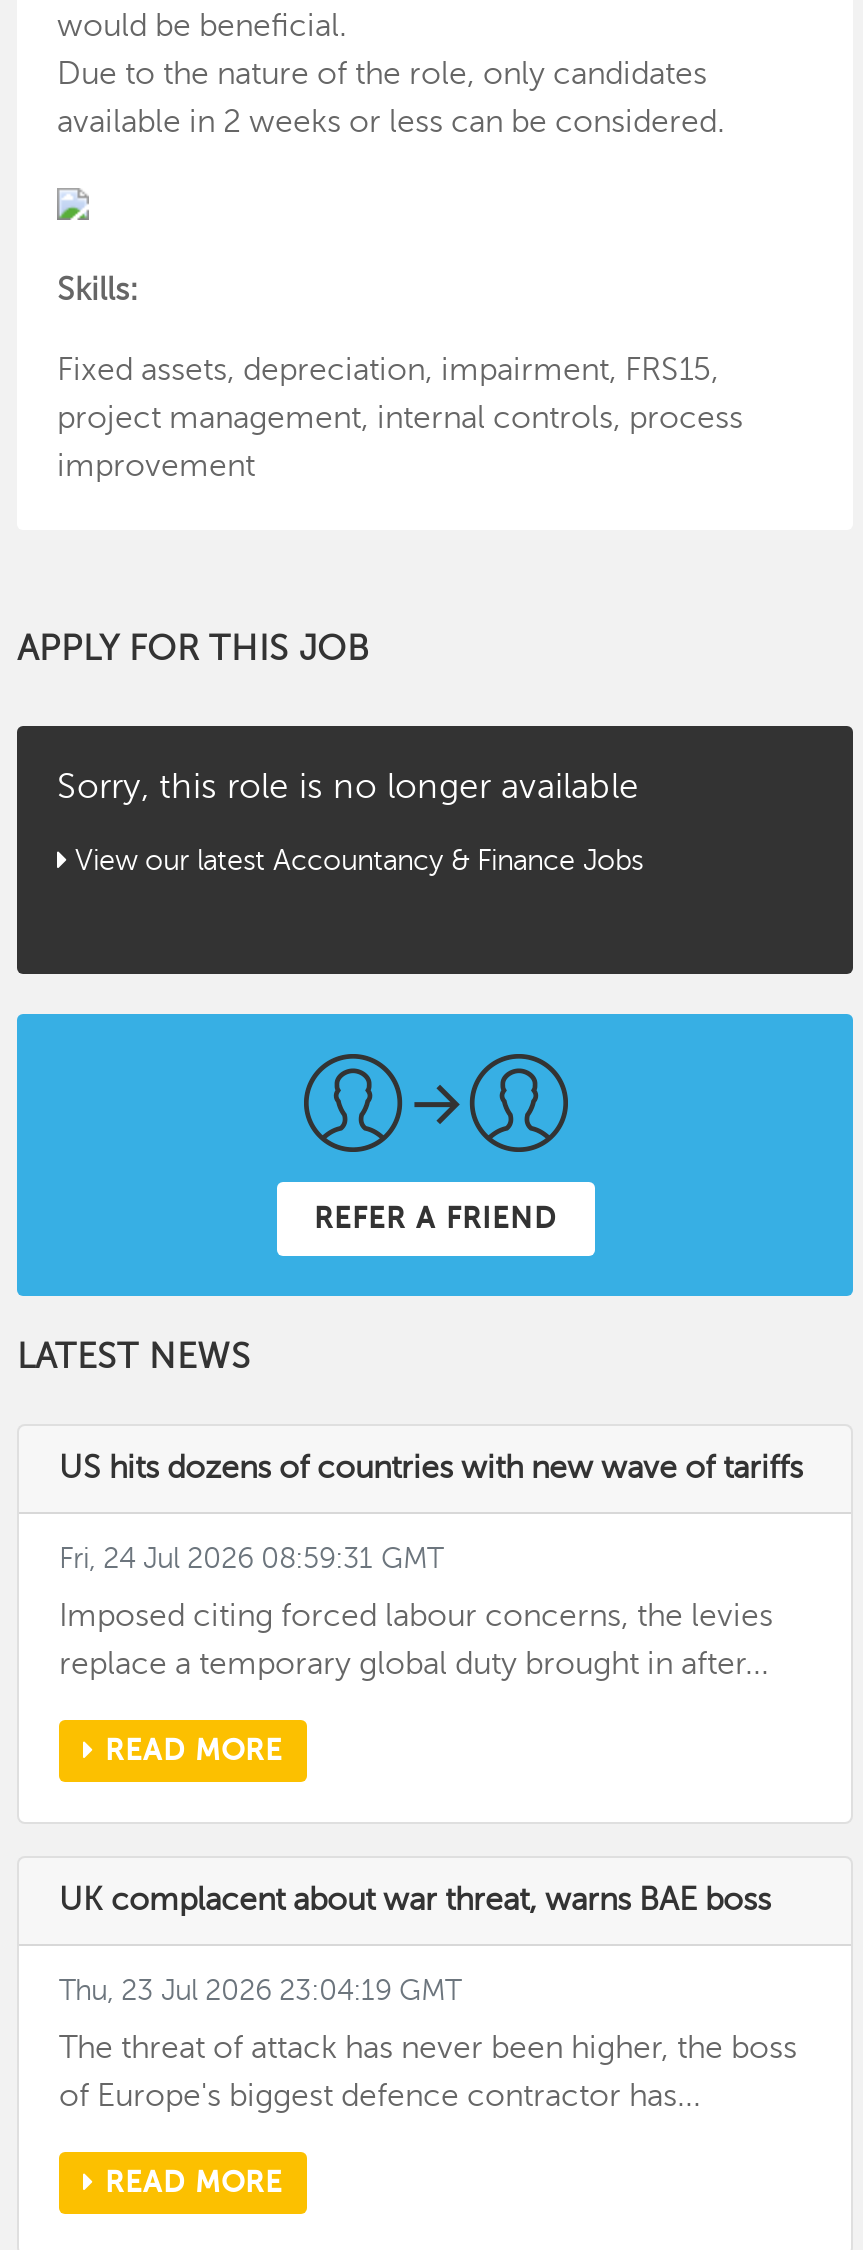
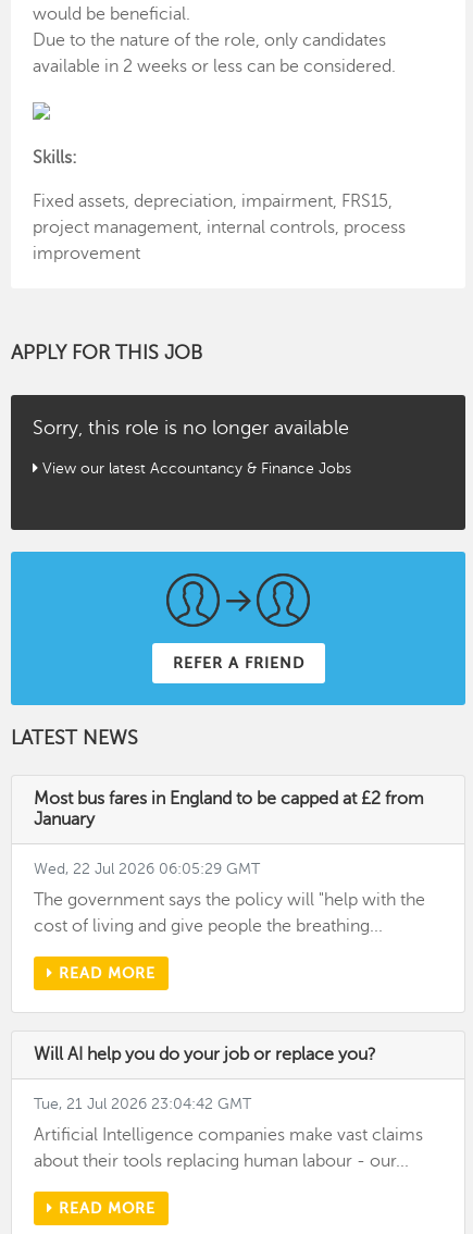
- US hits dozens of countries with new wave of tariffs
+ Most bus fares in England to be capped at £2 from
+ January

- Fri, 24 Jul 2026 08:59:31 GMT
+ Wed, 22 Jul 2026 06:05:29 GMT

- Imposed citing forced labour concerns, the levies
- replace a temporary global duty brought in after...
+ The government says the policy will "help with the
+ cost of living and give people the breathing...

- UK complacent about war threat, warns BAE boss
+ Will AI help you do your job or replace you?

- Thu, 23 Jul 2026 23:04:19 GMT
+ Tue, 21 Jul 2026 23:04:42 GMT

- The threat of attack has never been higher, the boss
- of Europe's biggest defence contractor has...
+ Artificial Intelligence companies make vast claims
+ about their tools replacing human labour - our...
